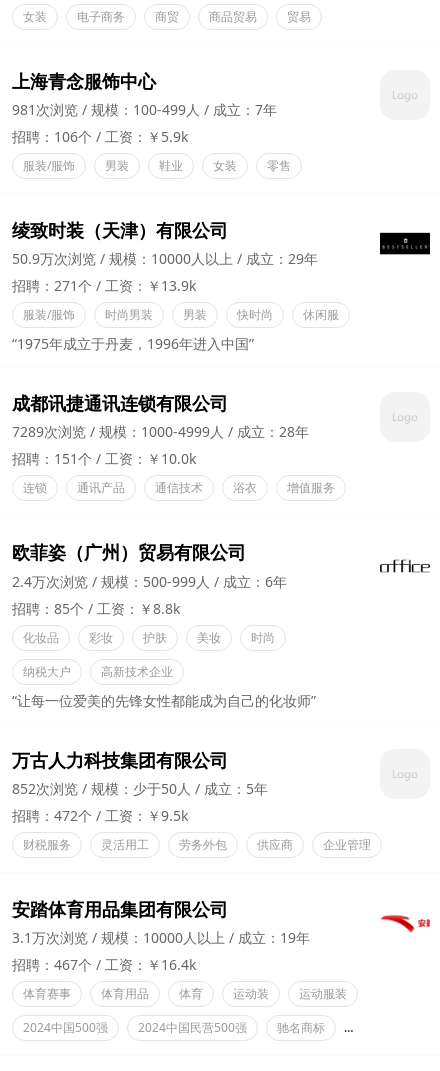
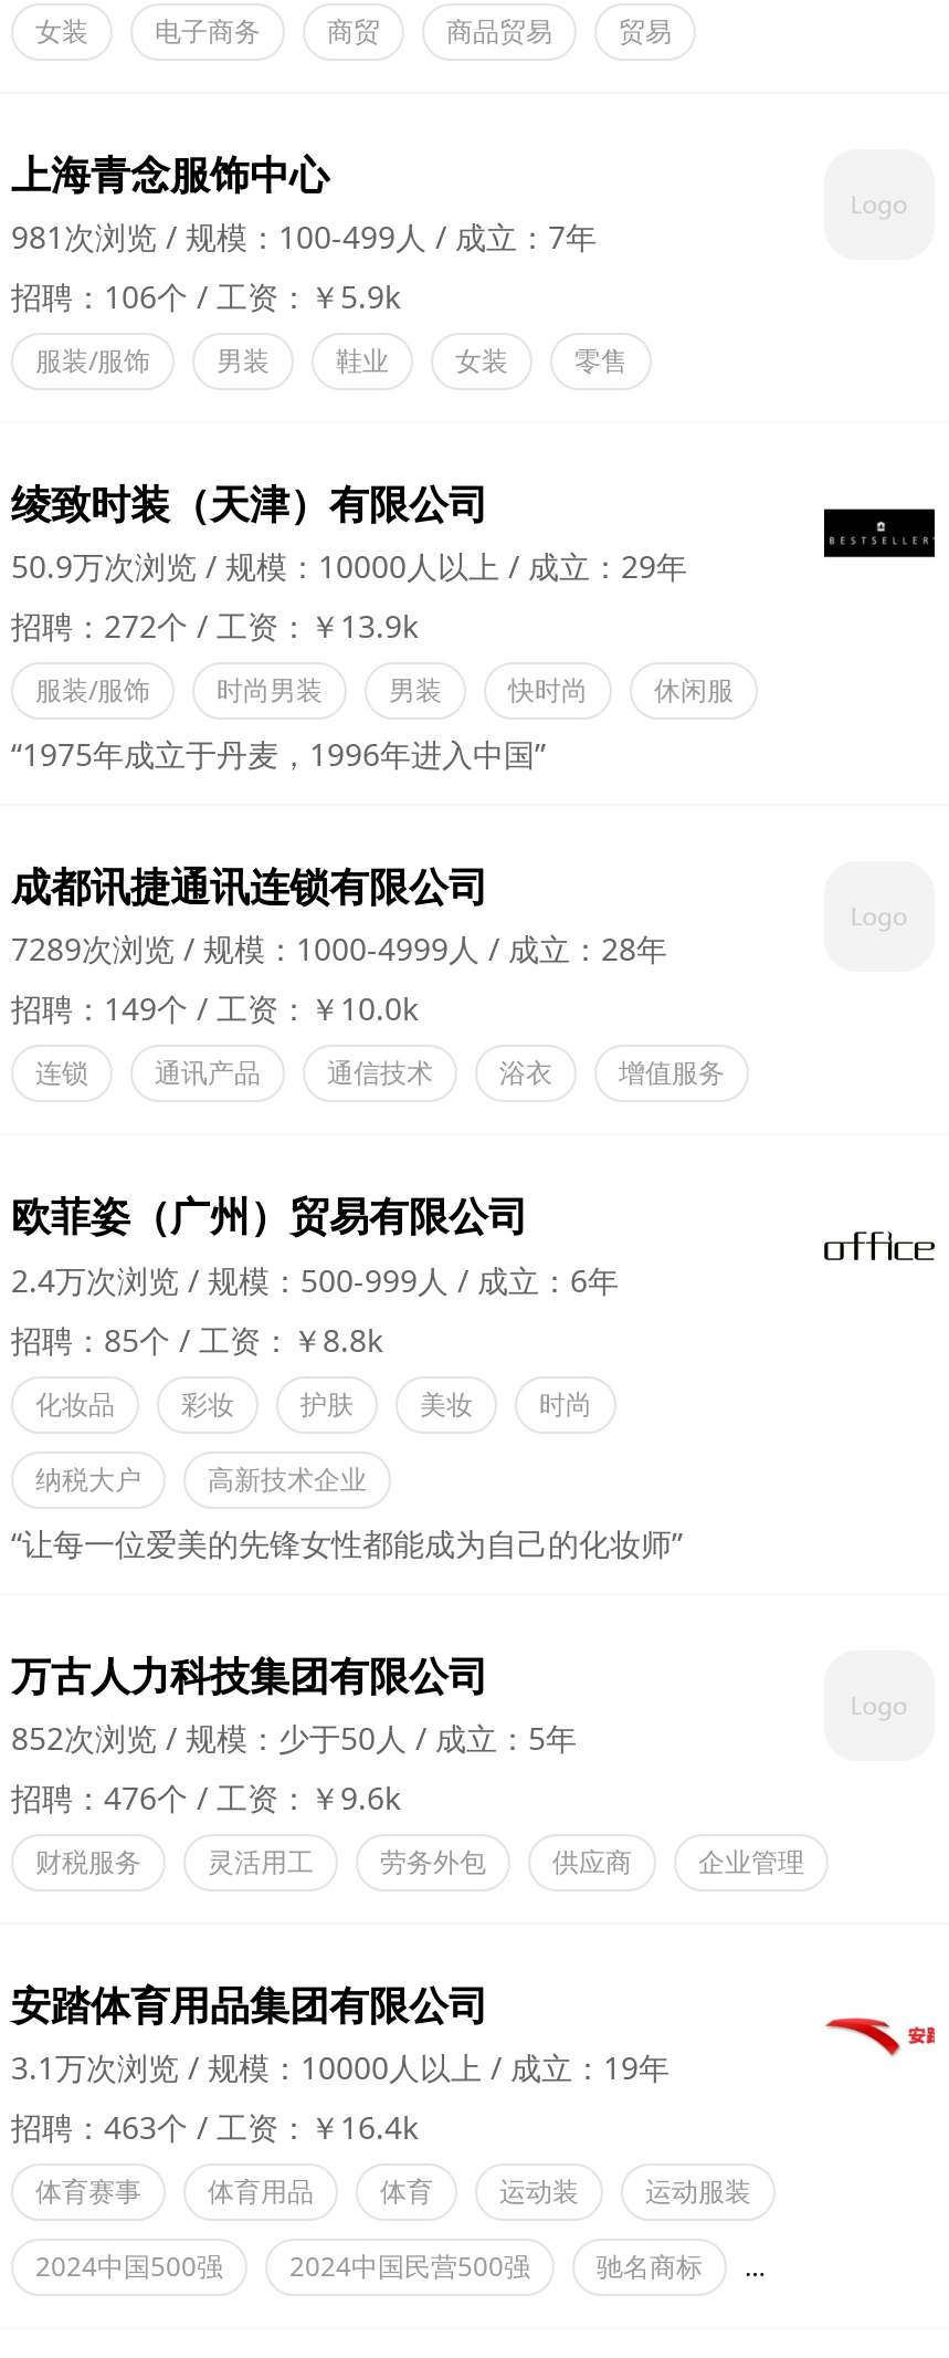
- 招聘：271个 工资：￥13.9k
+ 招聘：272个 工资：￥13.9k

- 招聘：151个 工资：￥10.0k
+ 招聘：149个 工资：￥10.0k

- 招聘：472个
+ 招聘：476个

- 工资：￥9.5k
+ 工资：￥9.6k

- 招聘：467个 工资：￥16.4k
+ 招聘：463个 工资：￥16.4k
